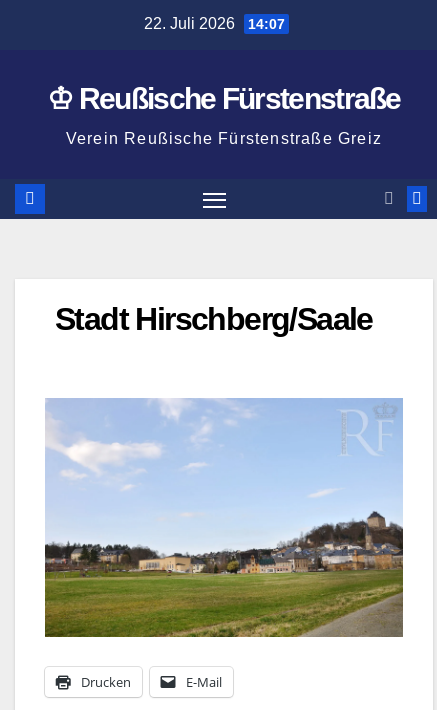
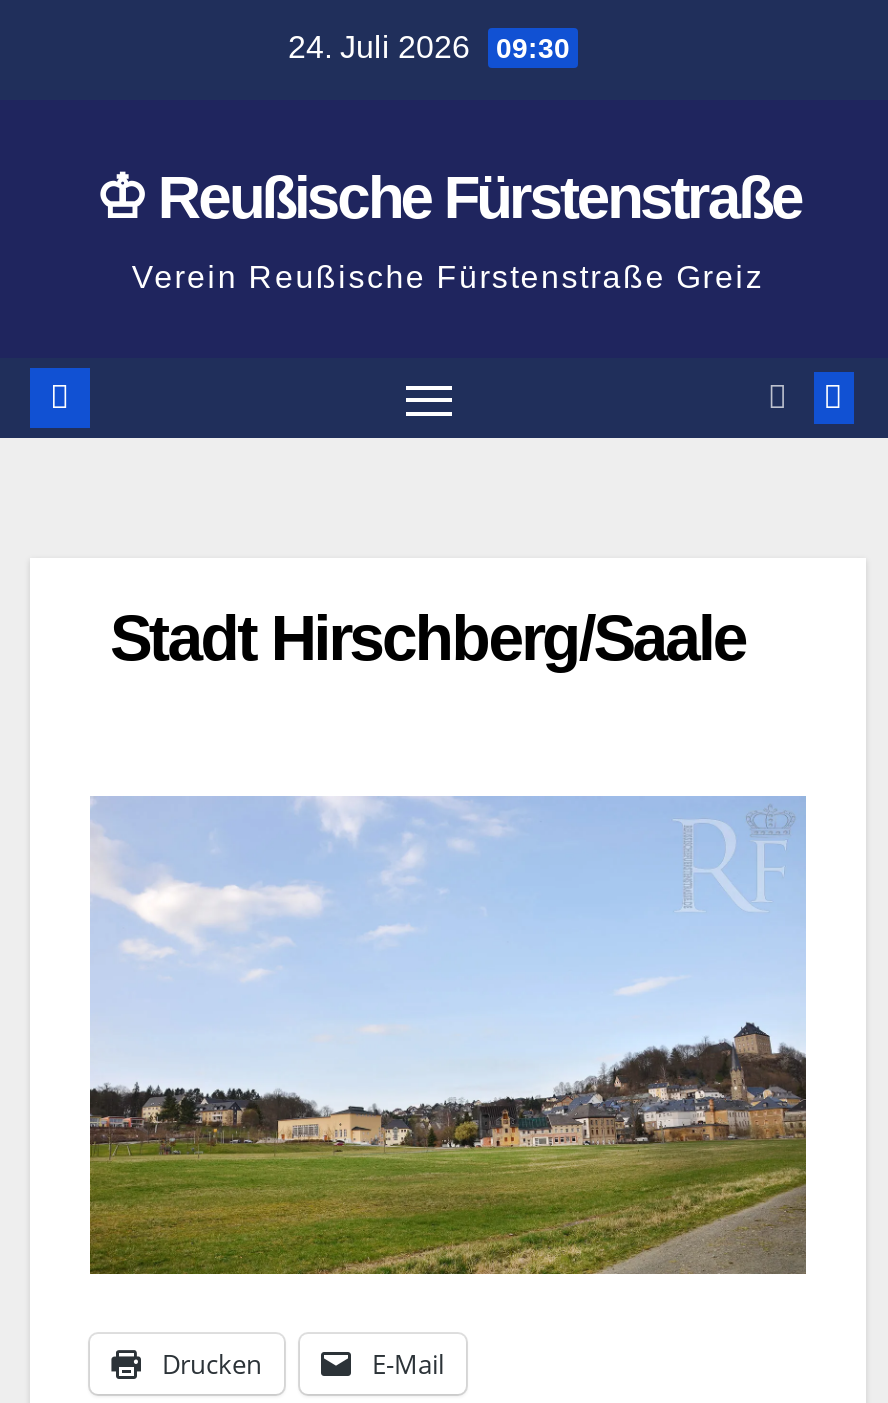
- 22. Juli 2026 14:07
+ 24. Juli 2026 09:30
